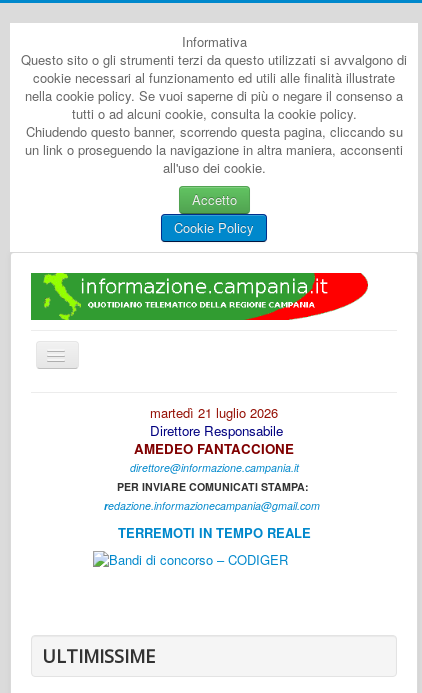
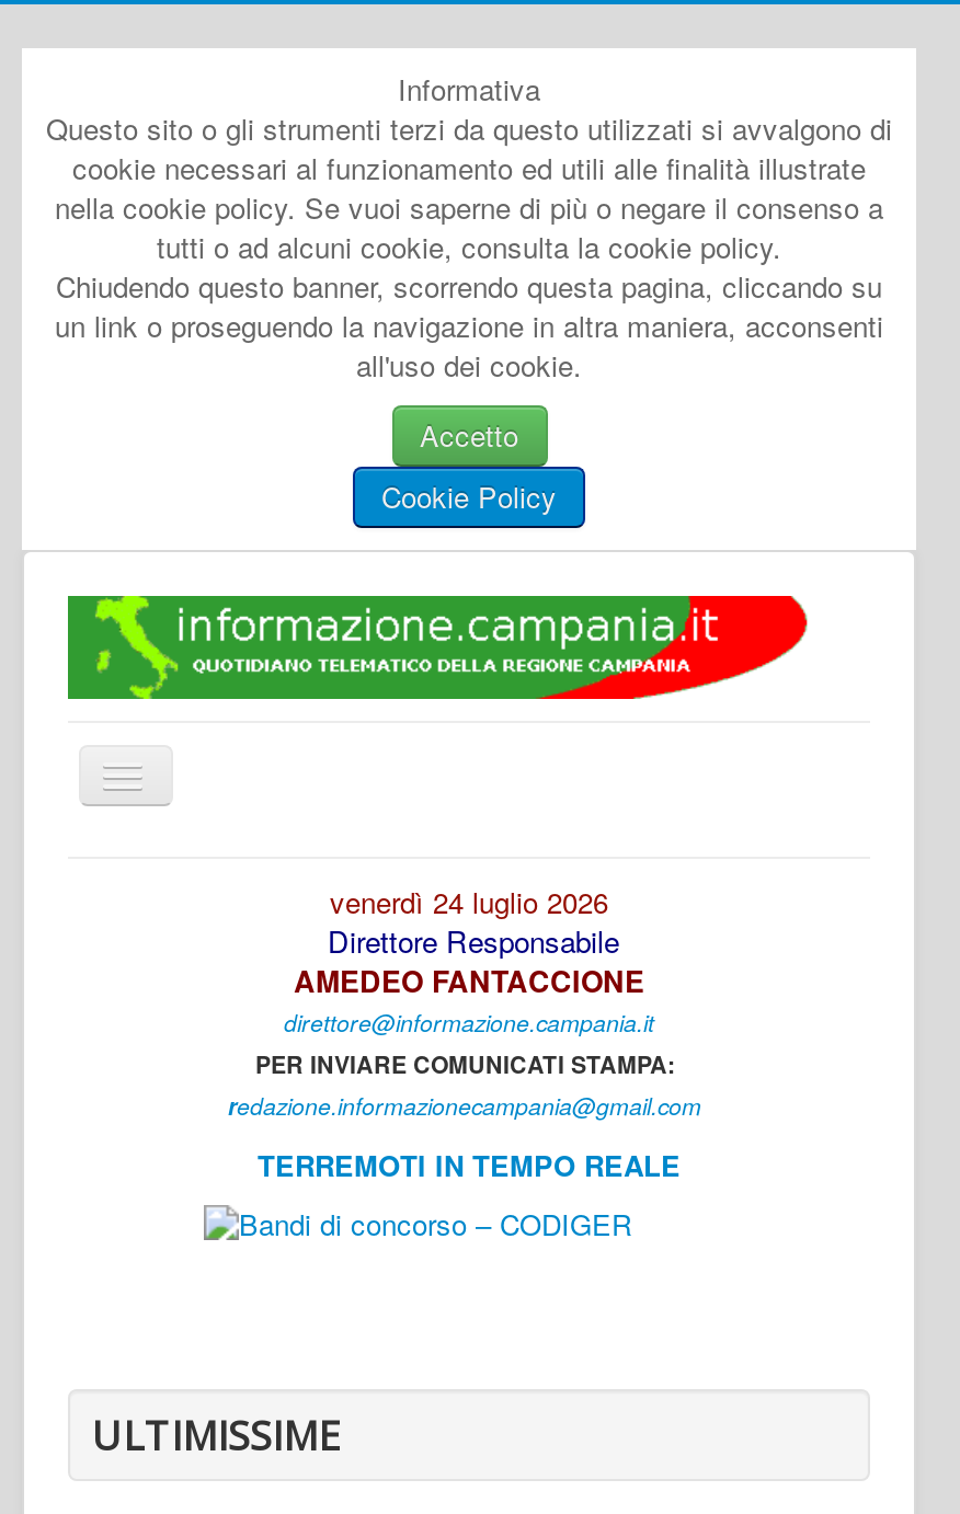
- martedì 21 luglio 2026
+ venerdì 24 luglio 2026
